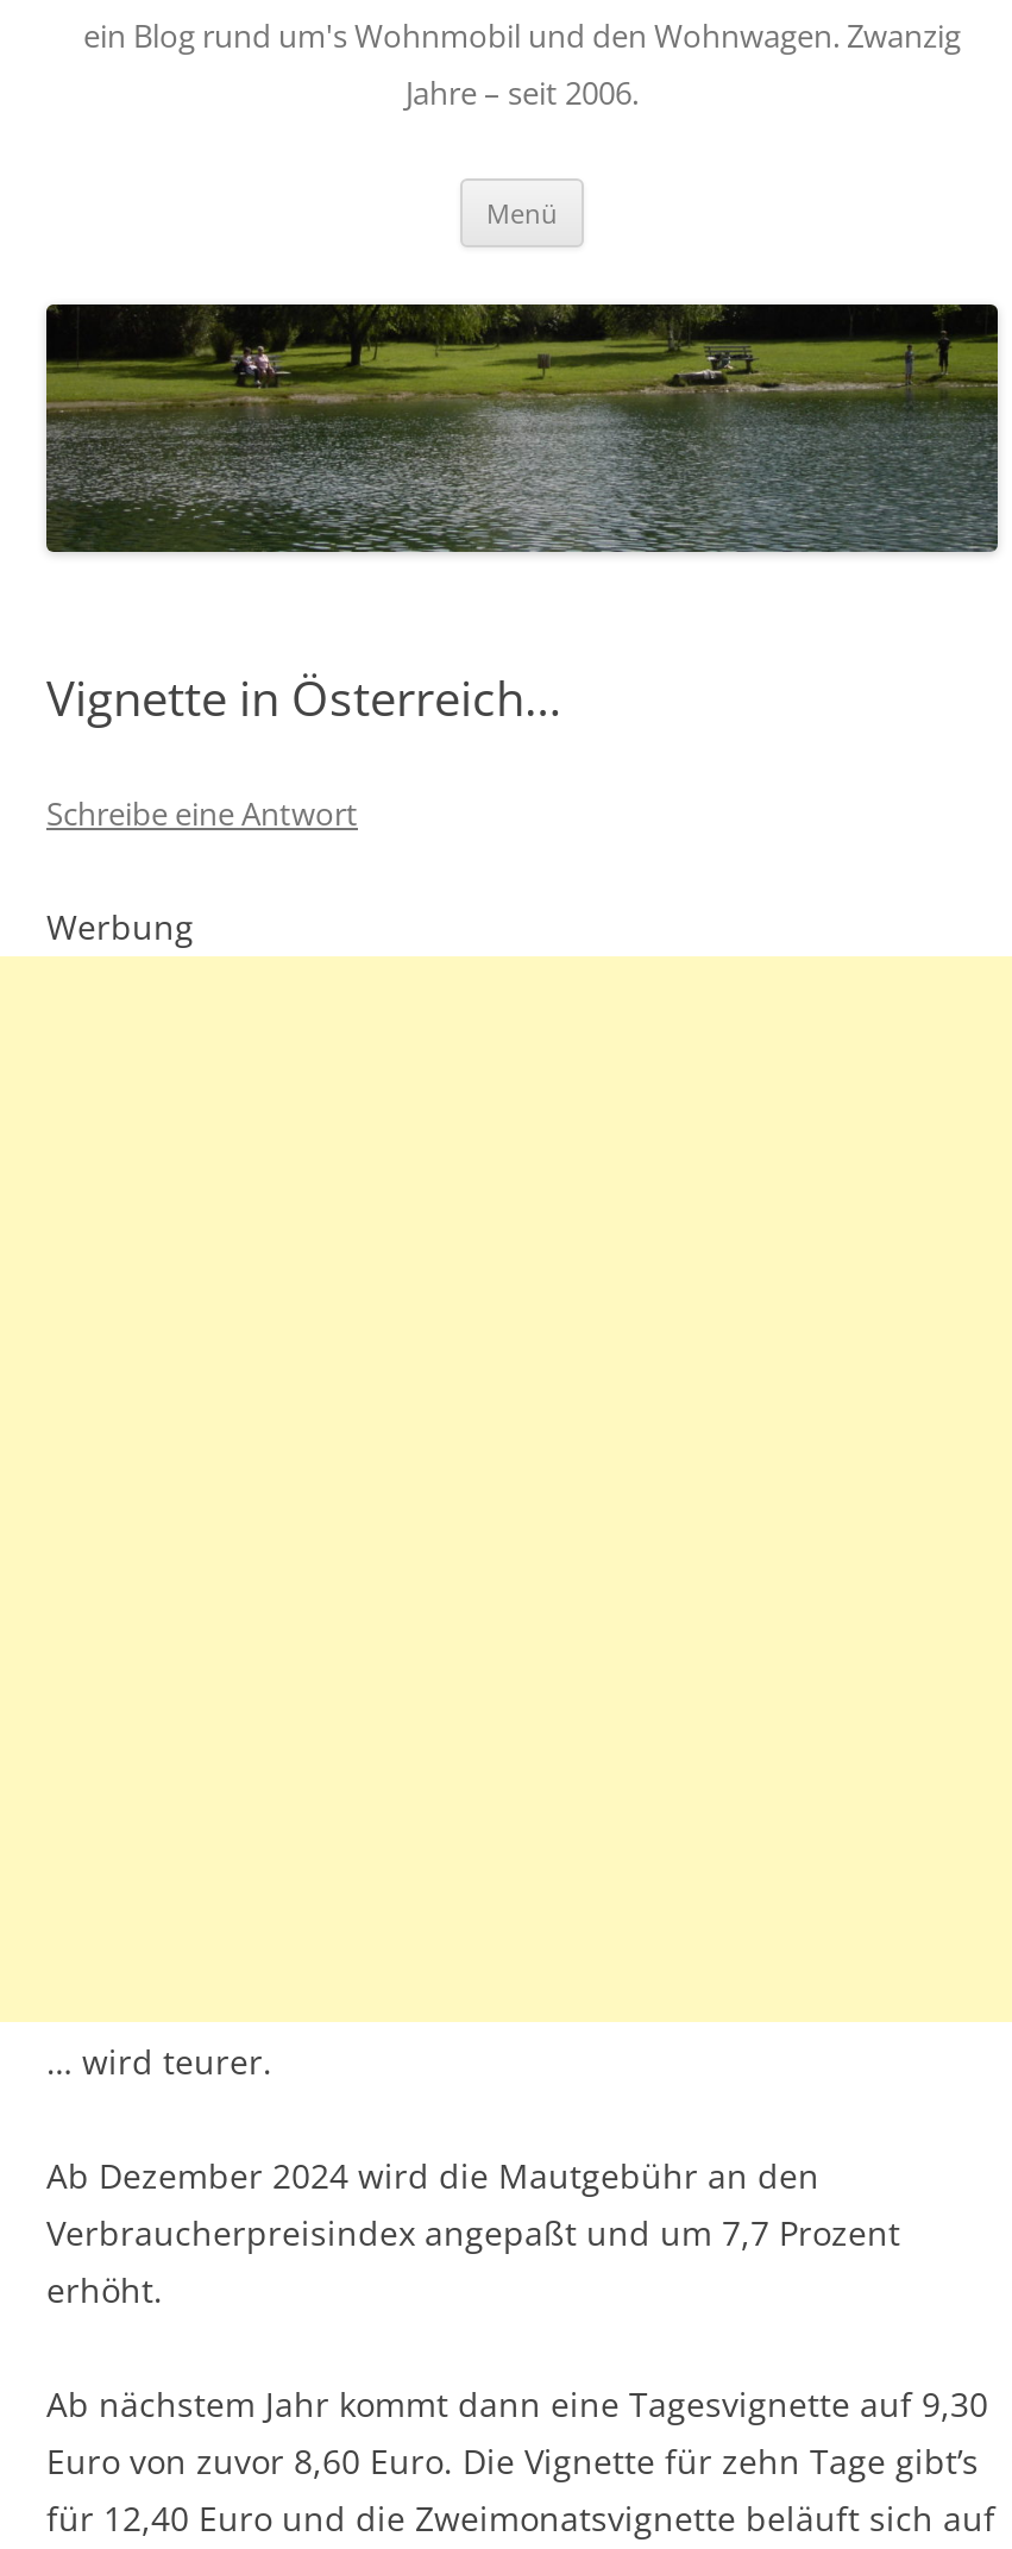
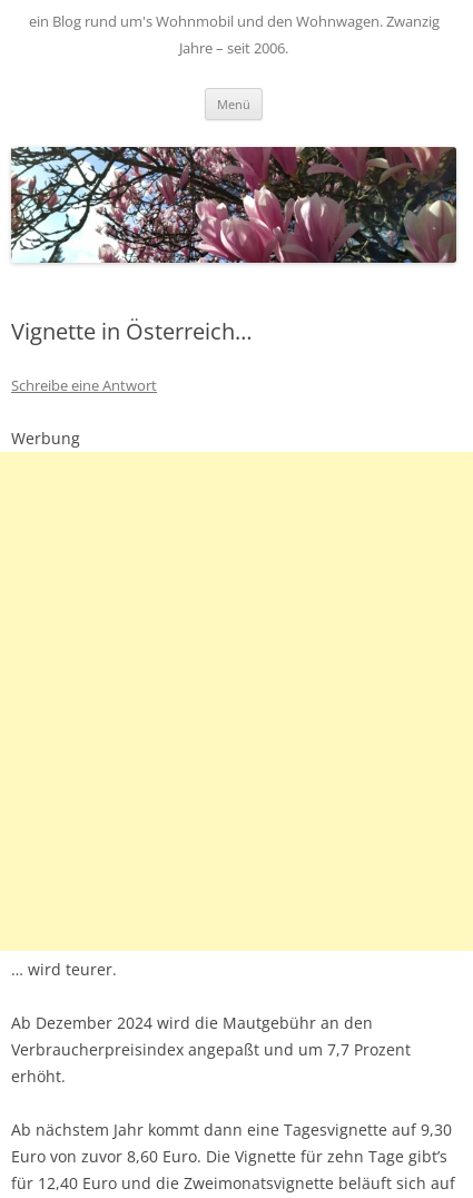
- [image]
+ [image]
